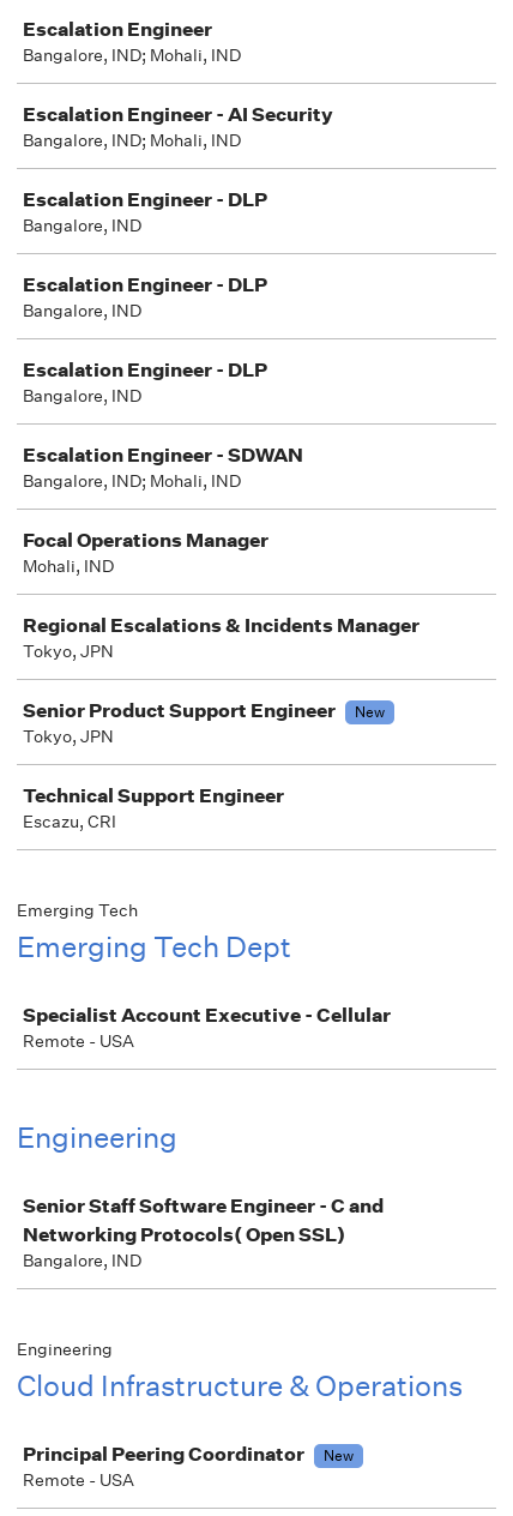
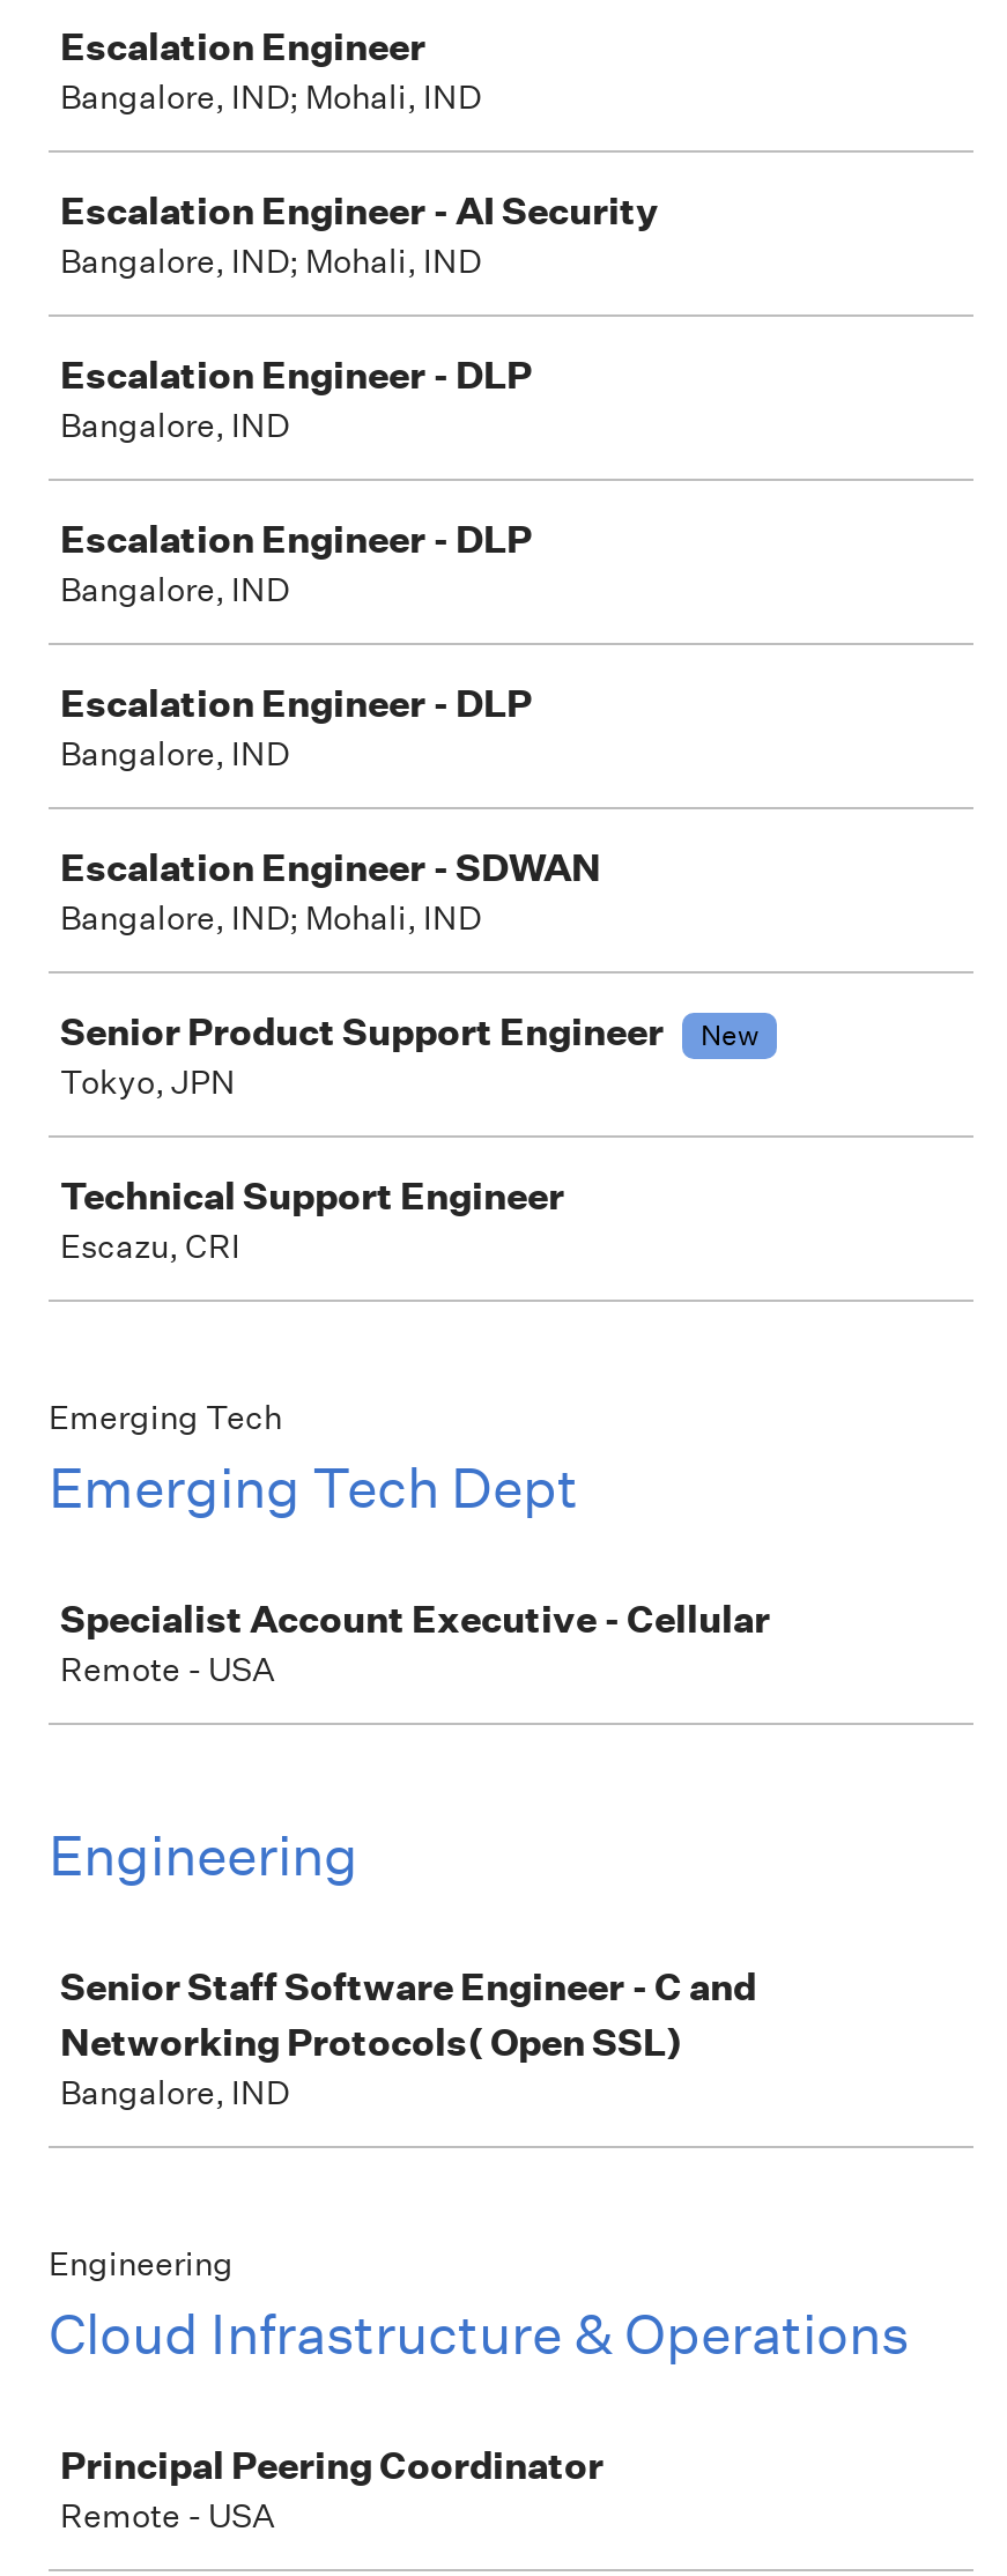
- Focal Operations Manager
- Mohali, IND
- Regional Escalations & Incidents Manager
- Tokyo, JPN

- New
